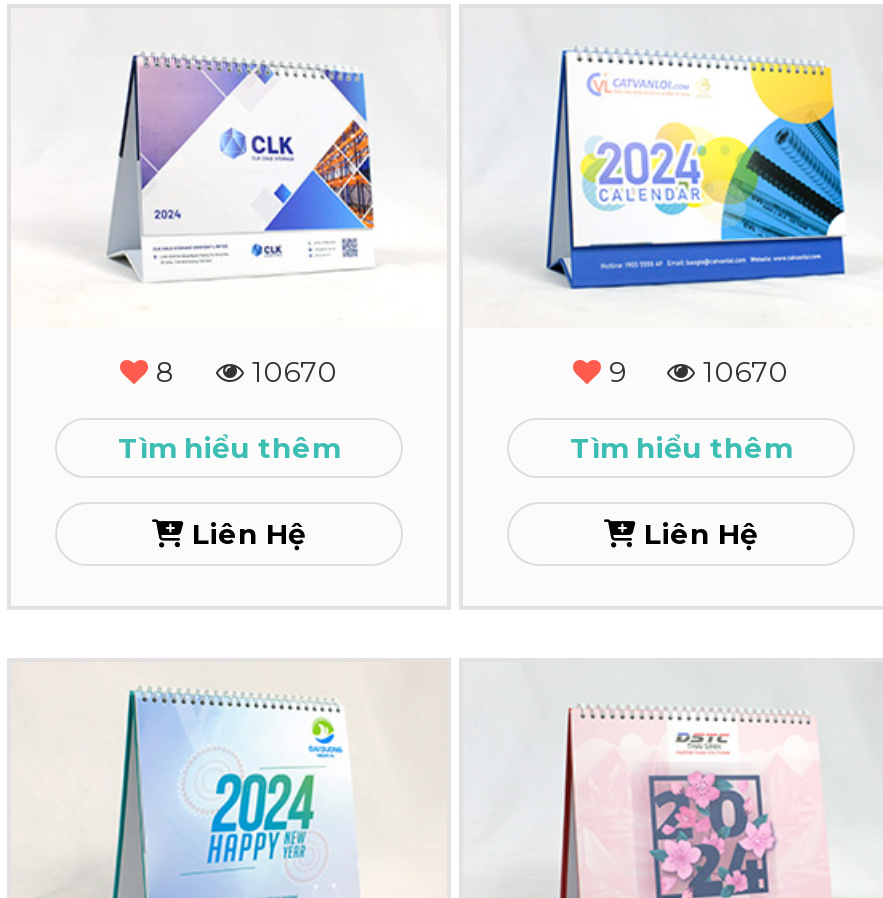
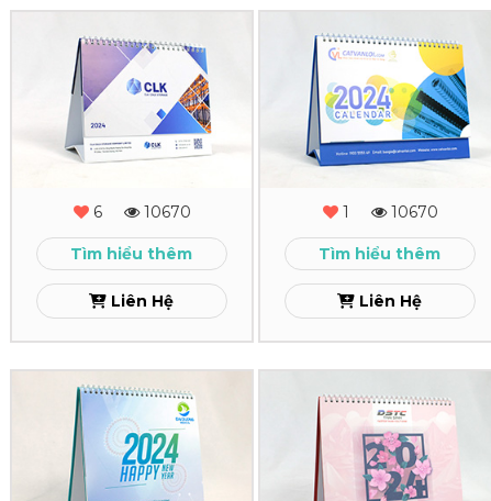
- 8
+ 6

- 9
+ 1
